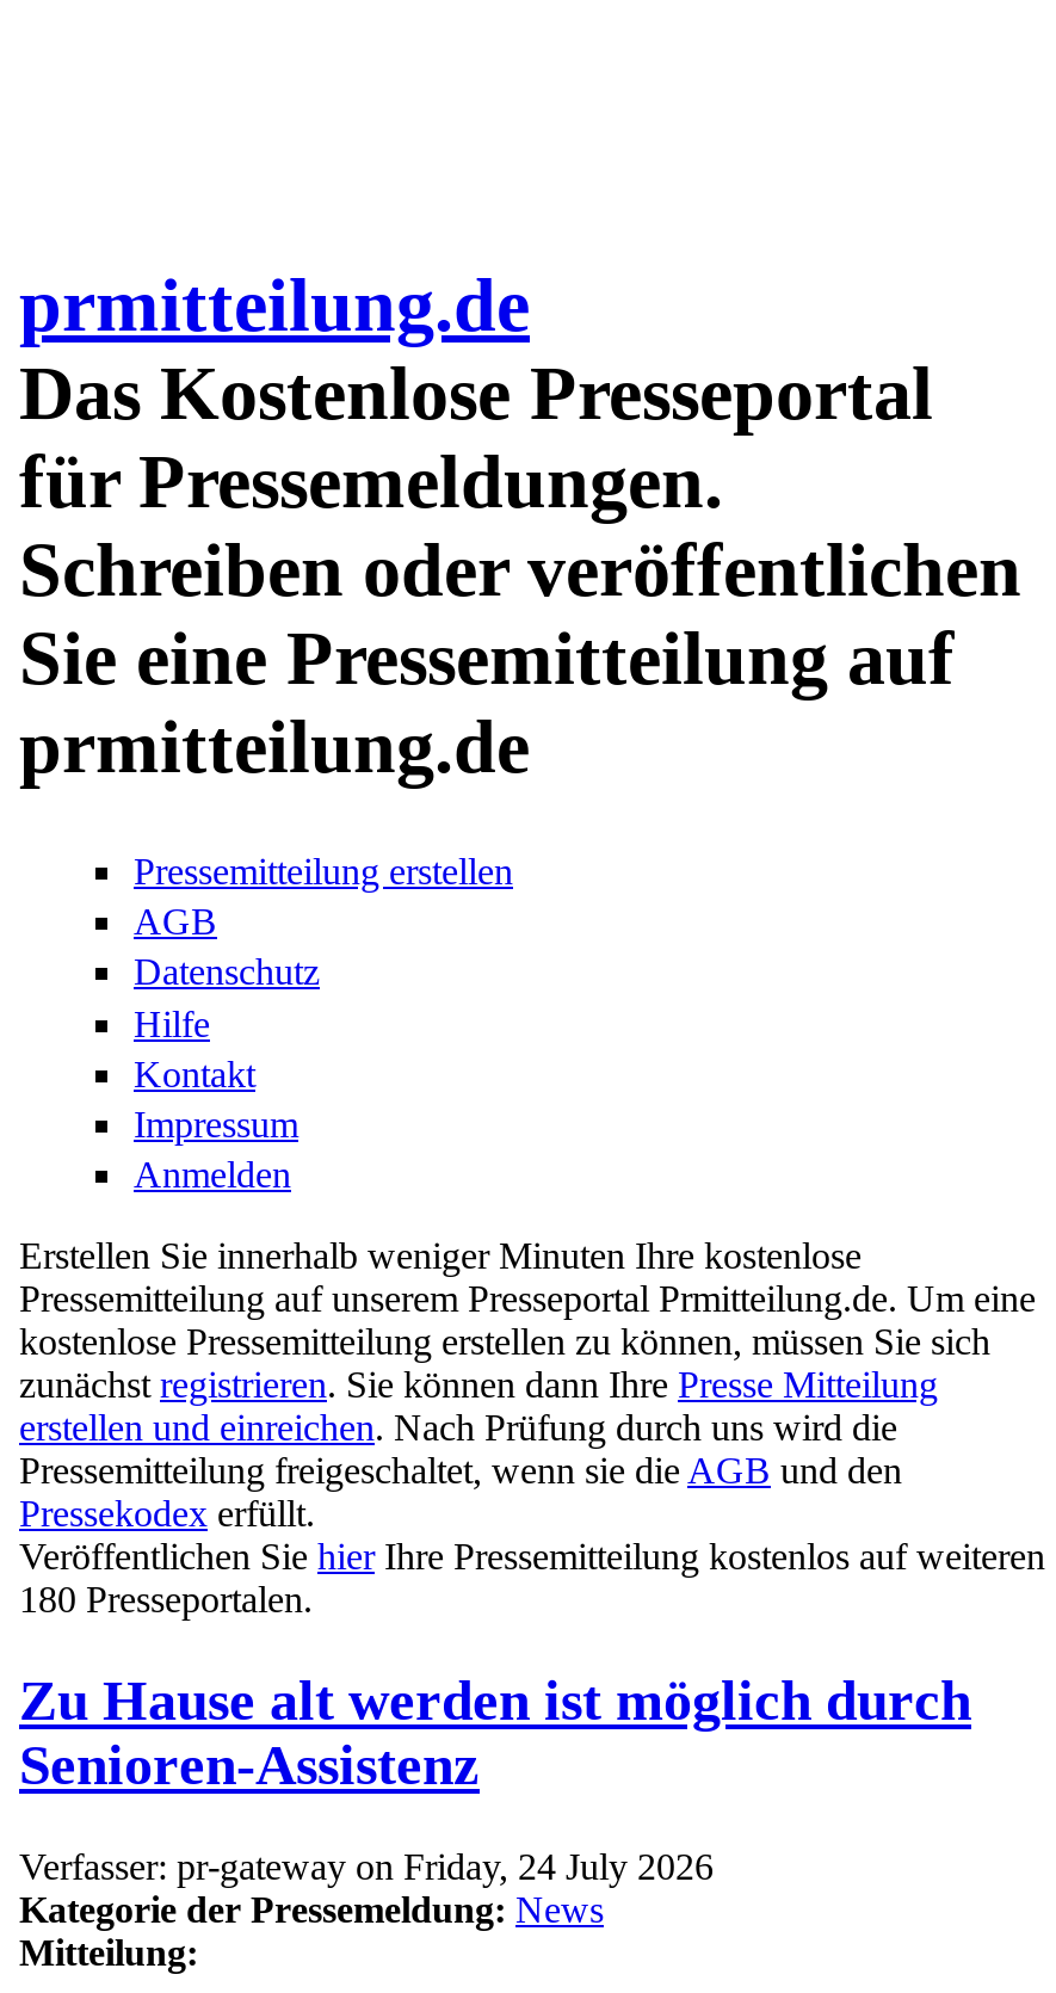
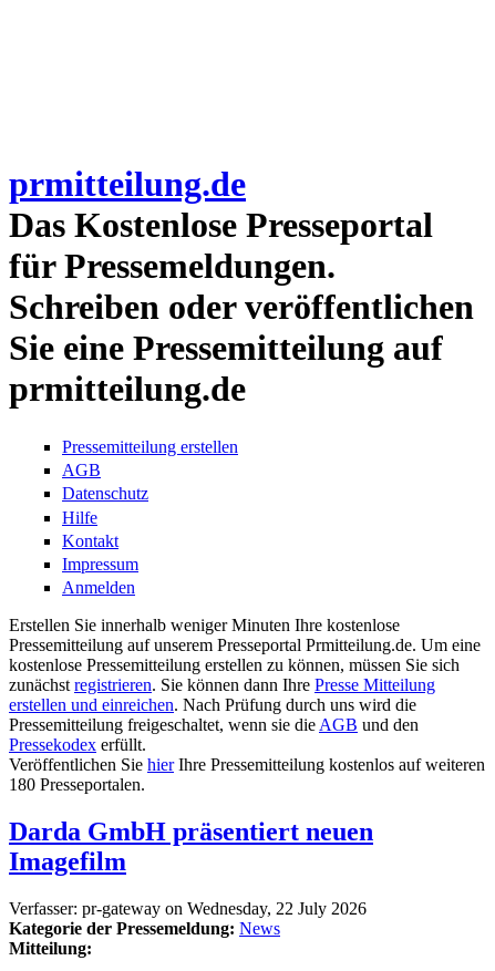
- Zu Hause alt werden ist möglich durch
- Senioren-Assistenz
+ Darda GmbH präsentiert neuen
+ Imagefilm

- Verfasser: pr-gateway on Friday, 24 July 2026
+ Verfasser: pr-gateway on Wednesday, 22 July 2026
